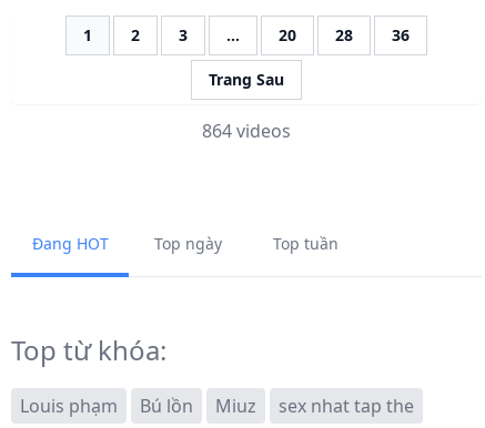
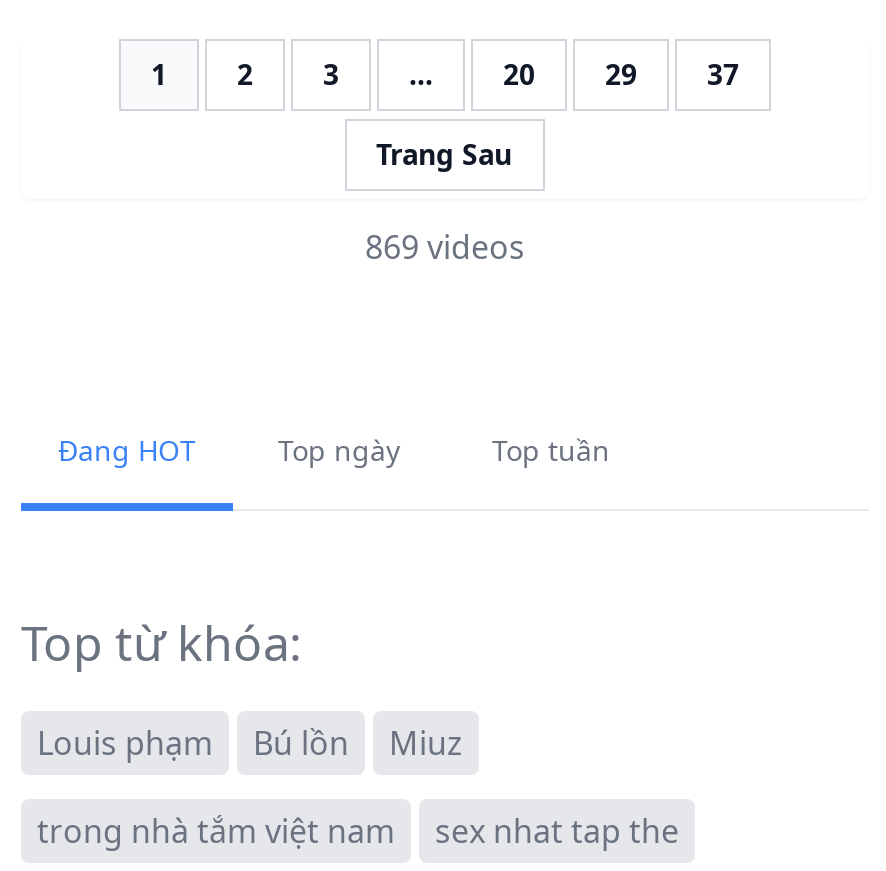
- 28
+ 29

- 36
+ 37

- 864 videos
+ 869 videos

+ trong nhà tắm việt nam
